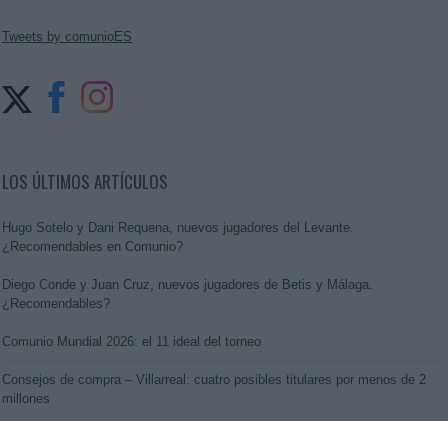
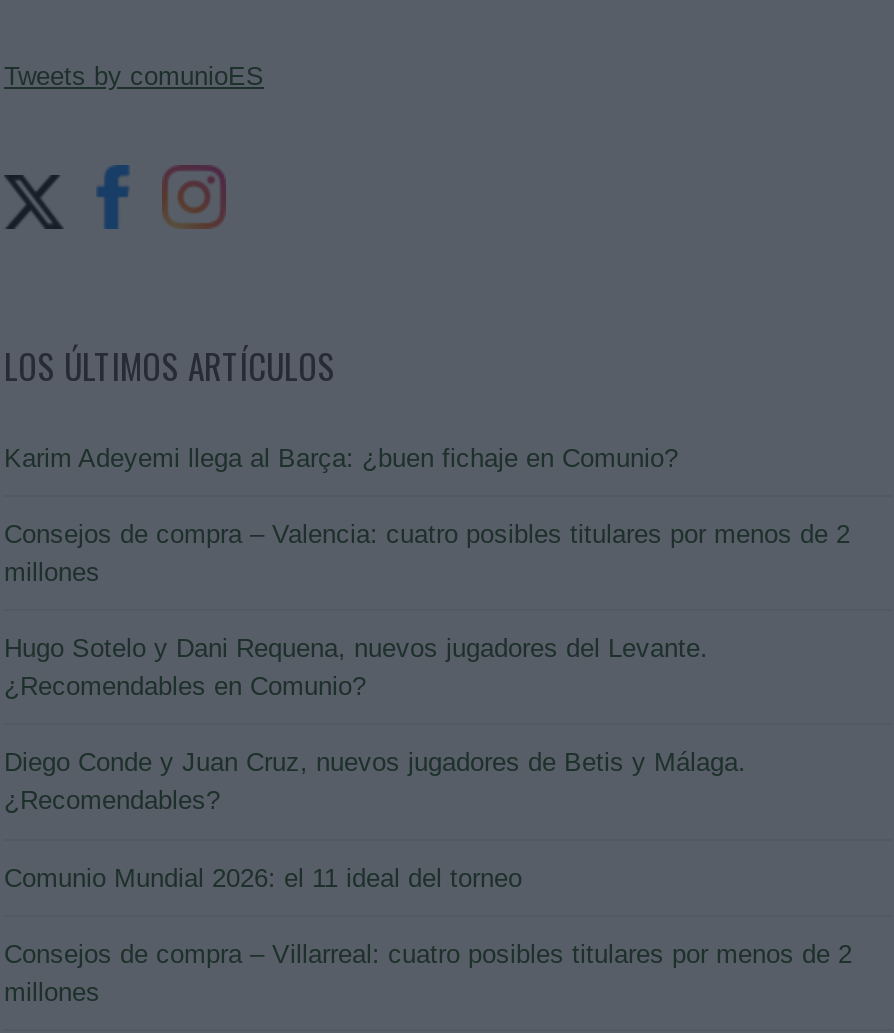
+ Karim Adeyemi llega al Barça: ¿buen fichaje en Comunio?
+ Consejos de compra – Valencia: cuatro posibles titulares por menos de 2
+ millones
